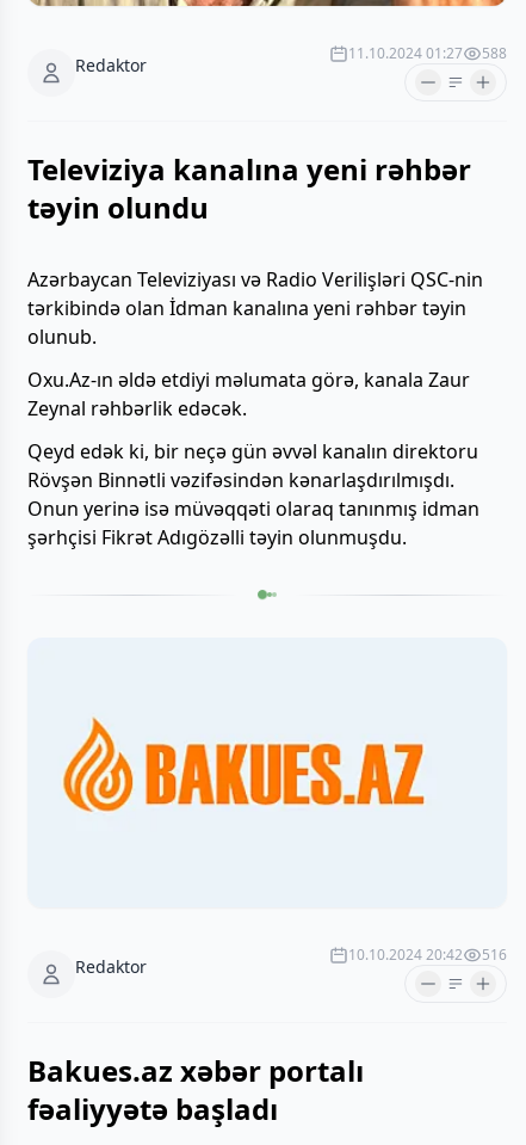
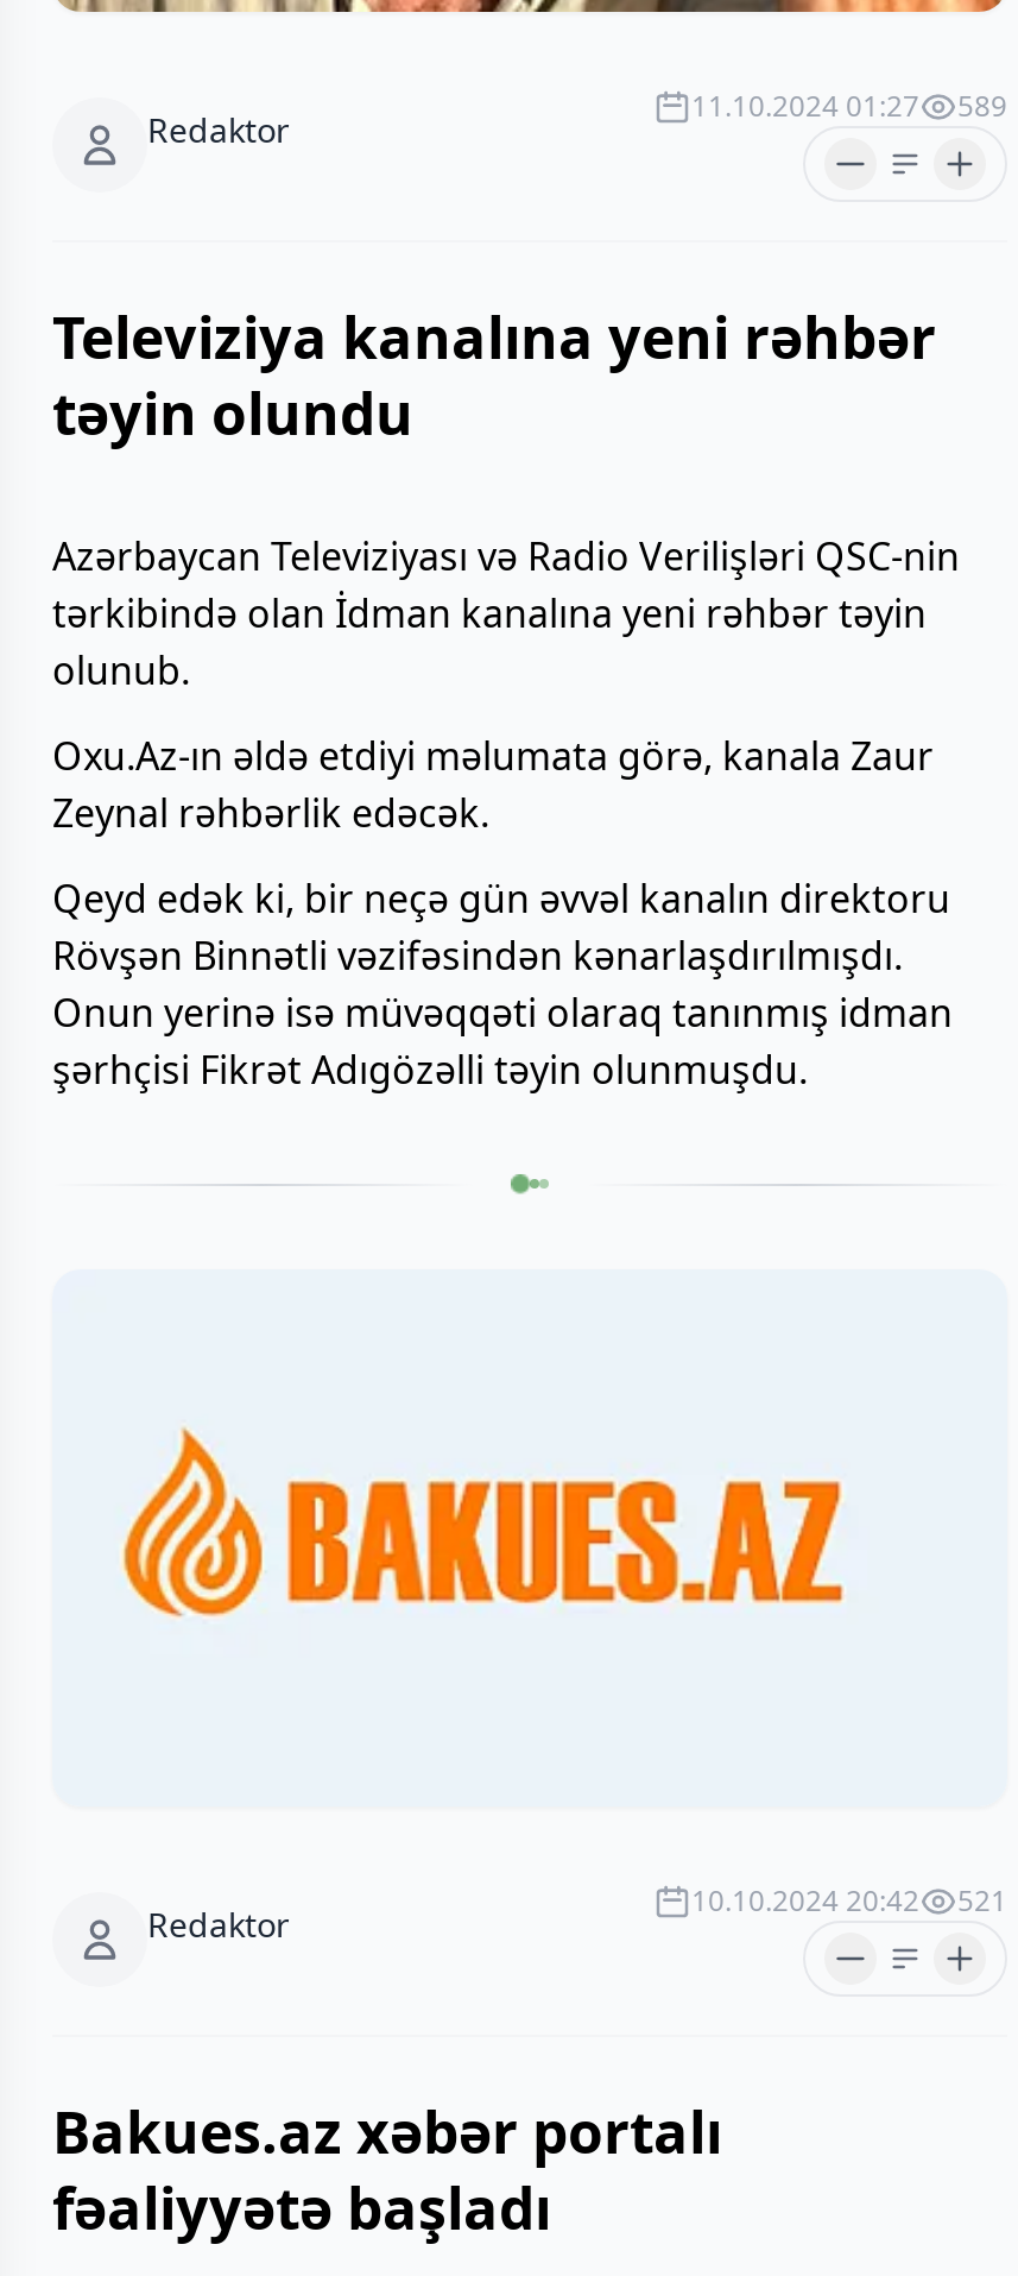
- 11.10.2024 01:27 588
+ 11.10.2024 01:27 589

- 10.10.2024 20:42 516
+ 10.10.2024 20:42 521
